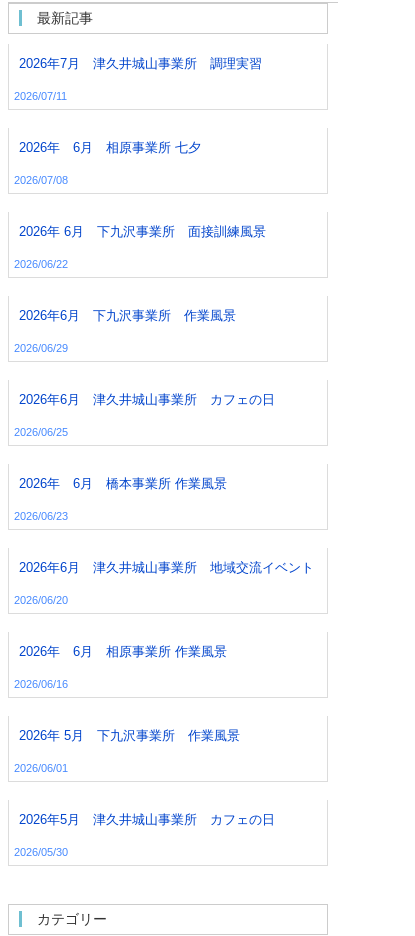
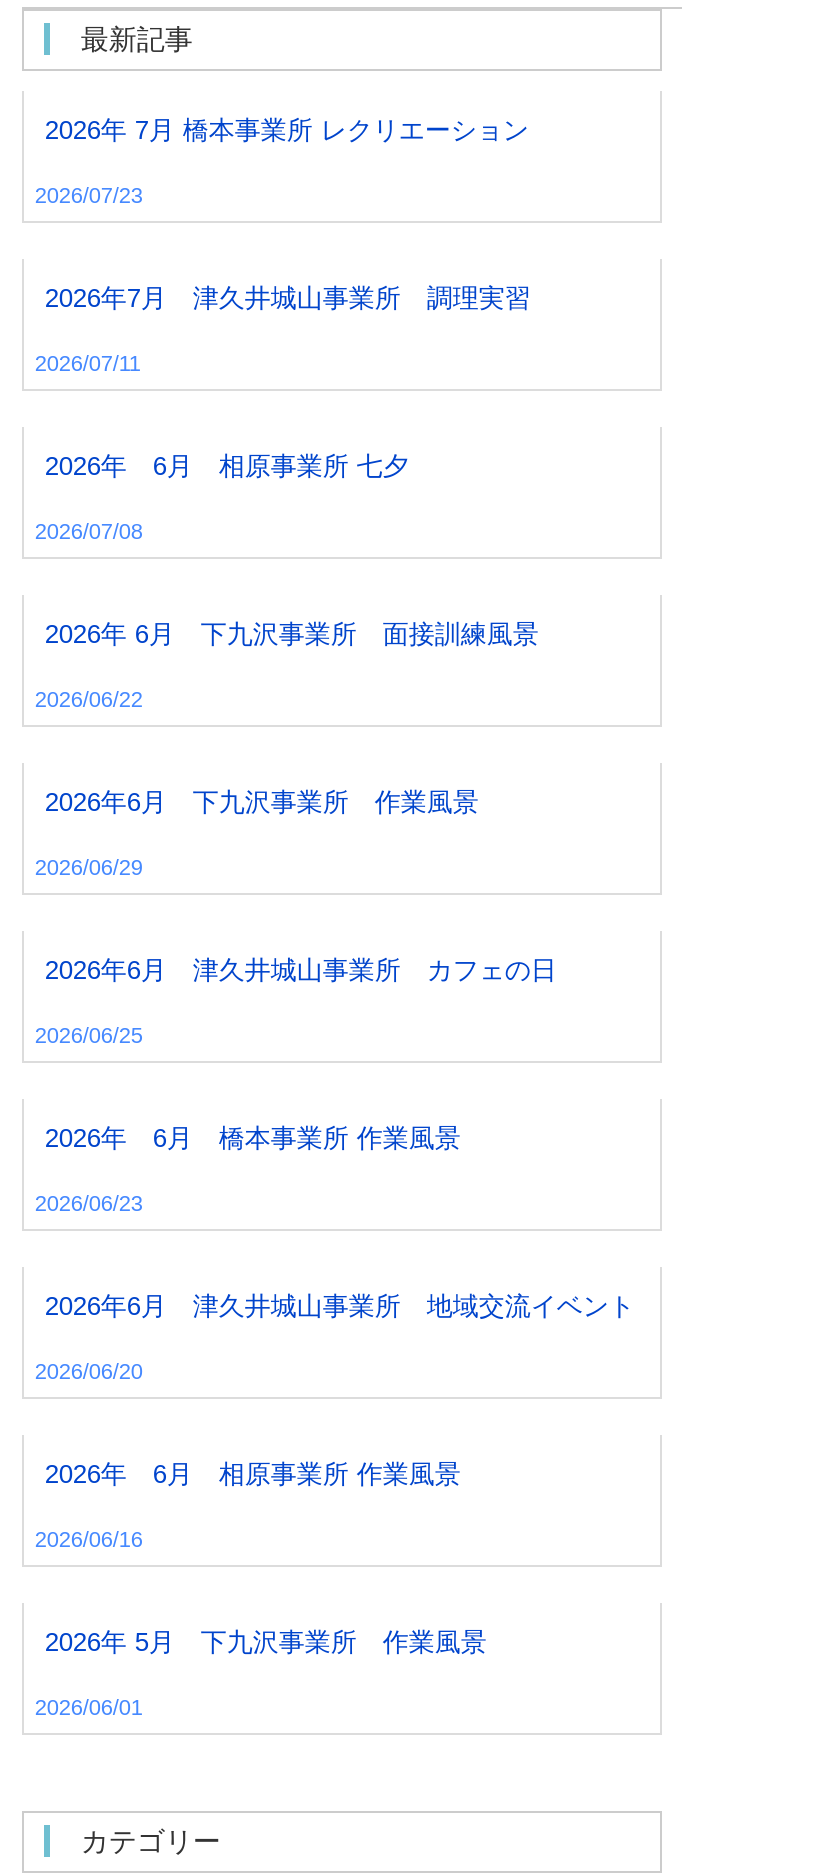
+ 2026年 7月 橋本事業所 レクリエーション
+ 2026/07/23

moved down: 2026年7月 津久井城山事業所 調理実習 | 2026/07/11 | 2026年 6月 相原事業所 七夕 | ... | 2026年 5月 下九沢事業所 作業風景 | 2026/06/01

- 2026年5月 津久井城山事業所 カフェの日
- 2026/05/30
